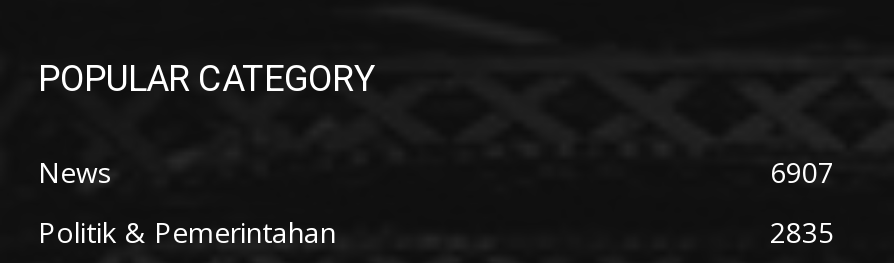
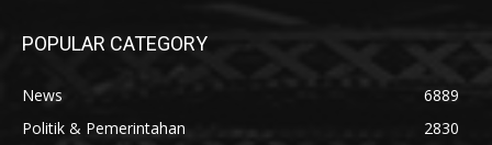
- 6907
+ 6889

- 2835
+ 2830
